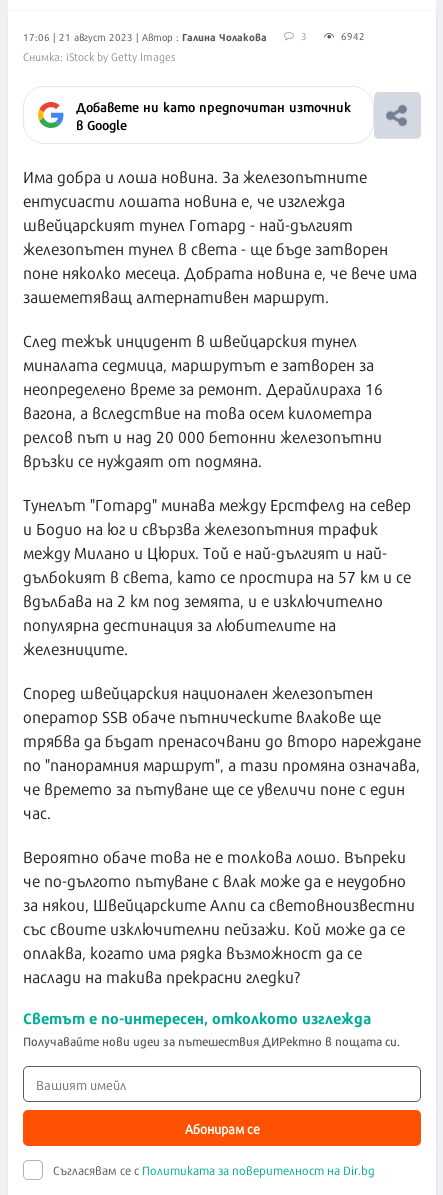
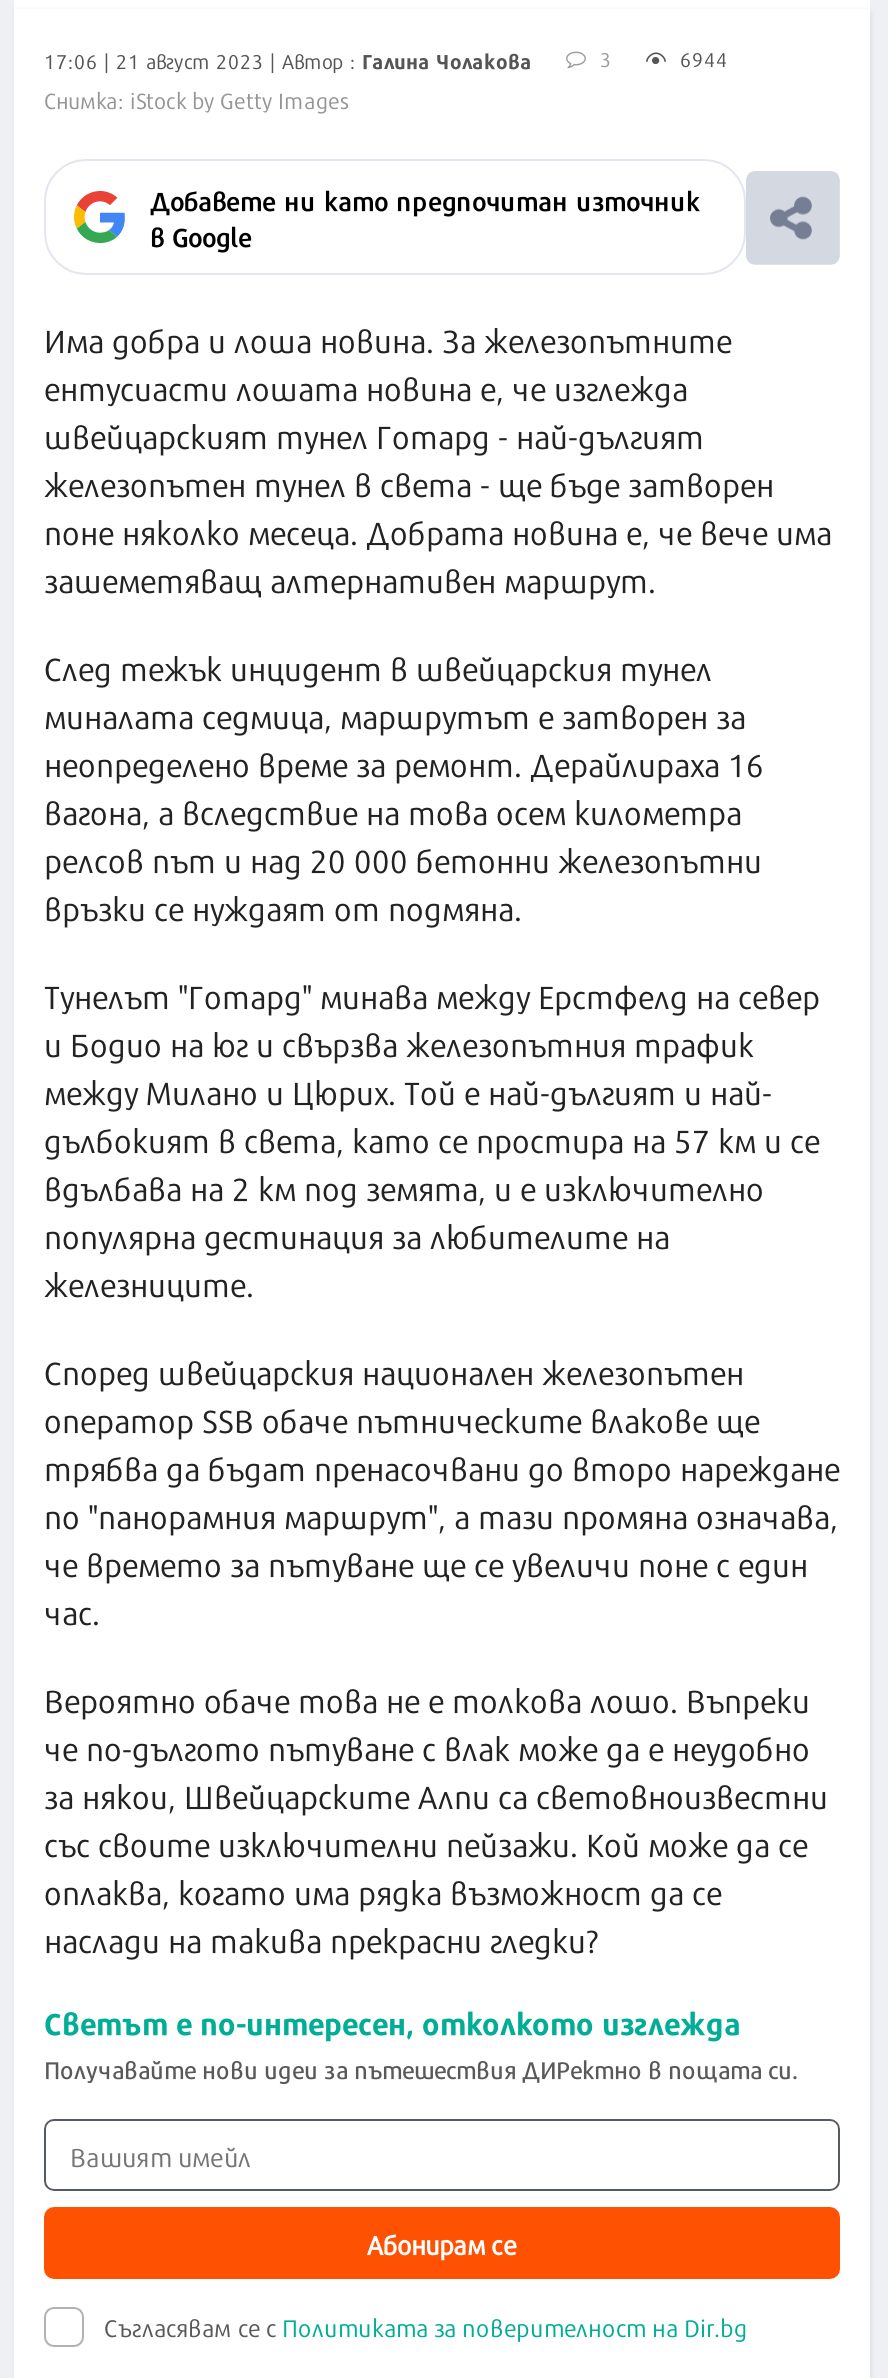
- 6942
+ 6944
